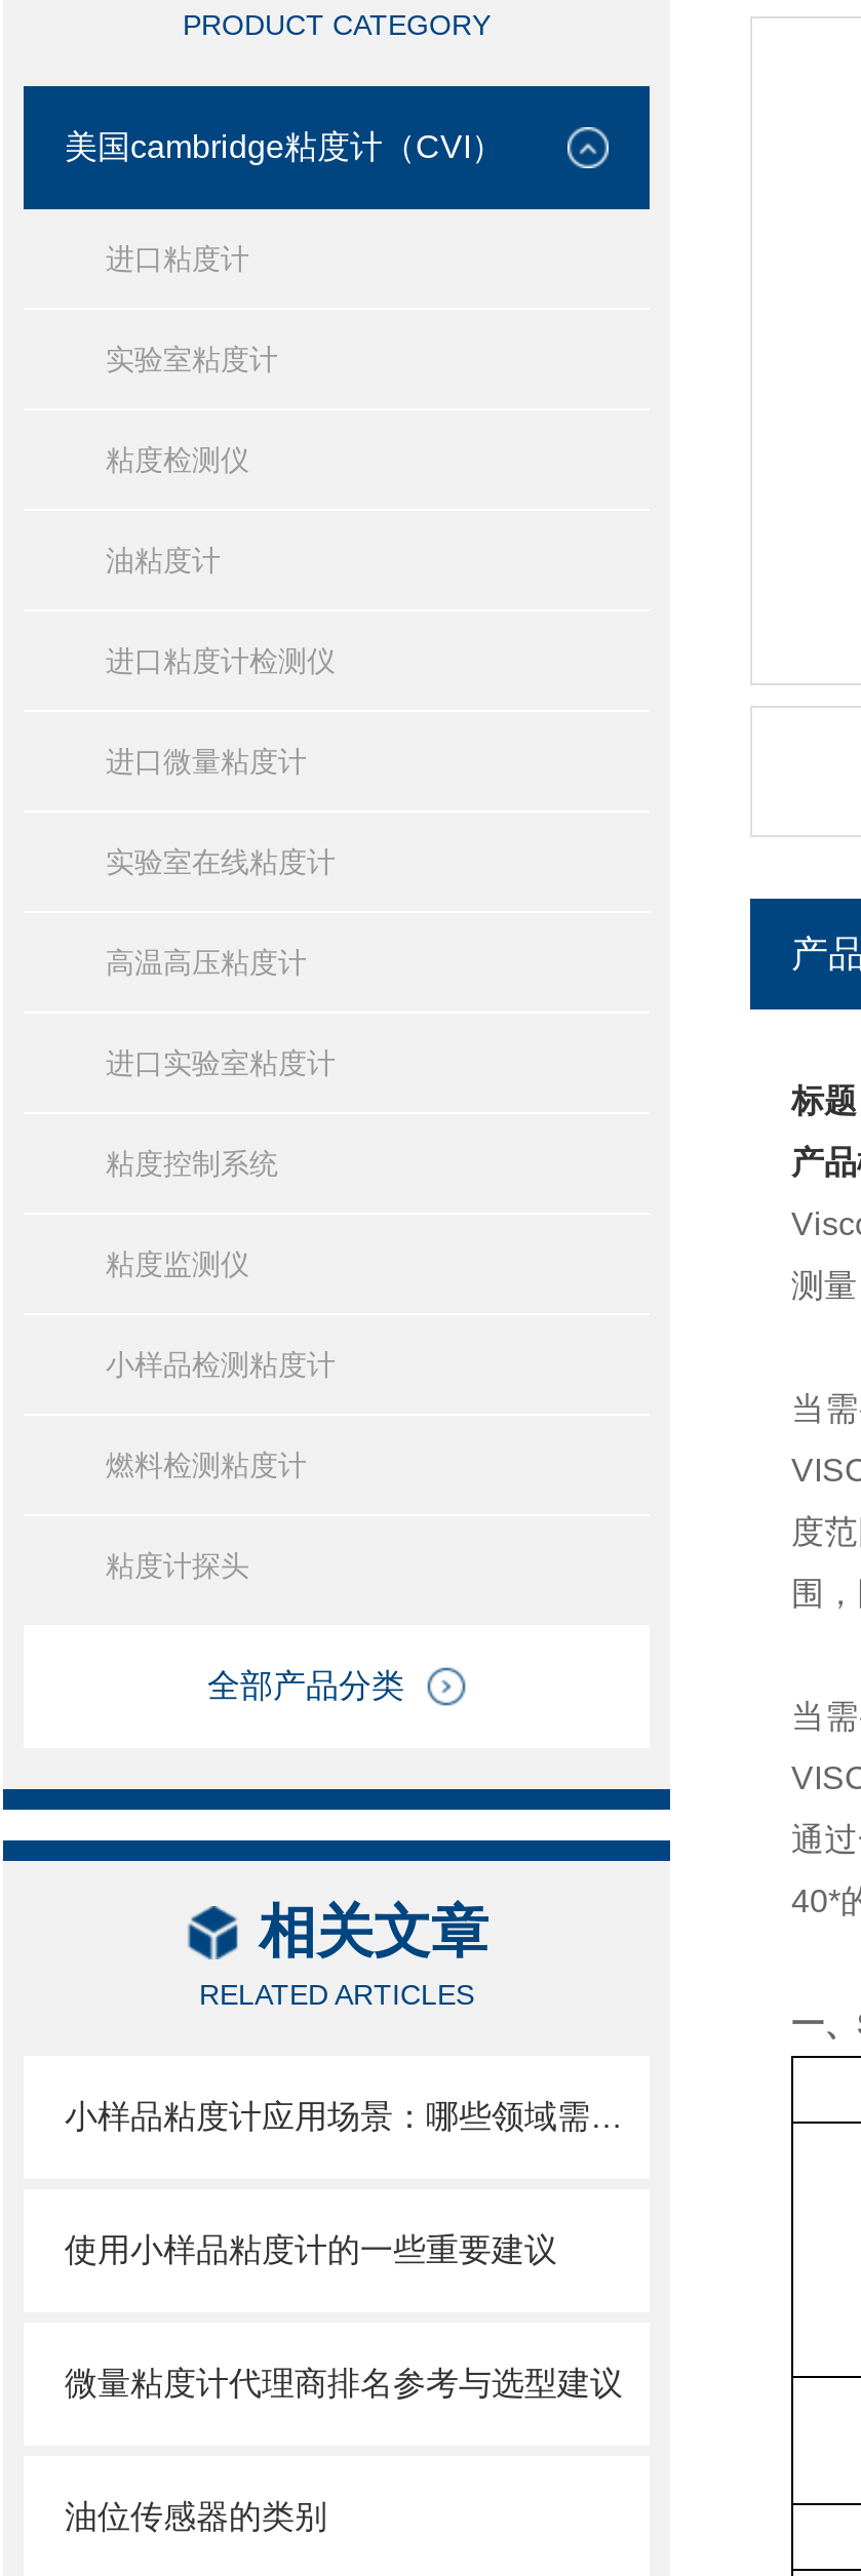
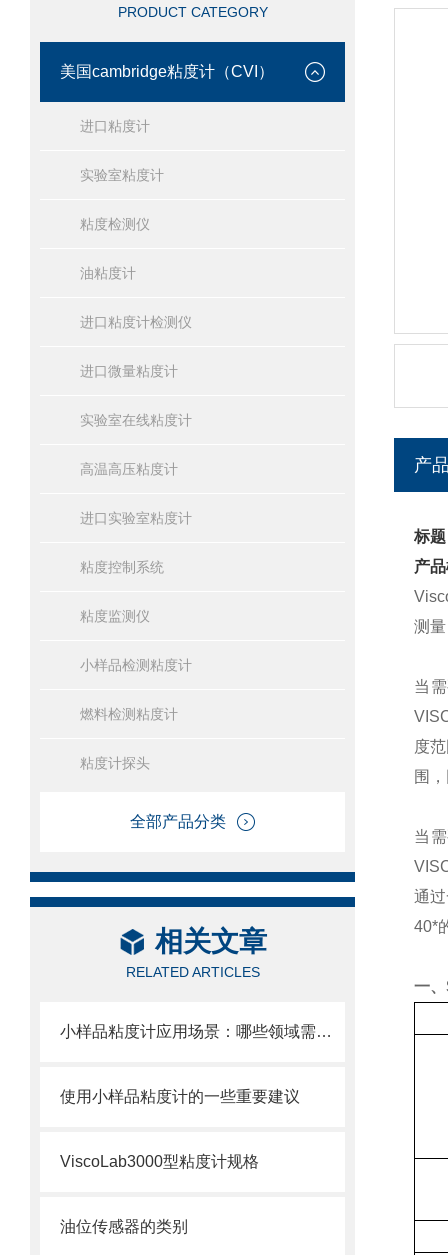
- 微量粘度计代理商排名参考与选型建议
+ ViscoLab3000型粘度计规格
